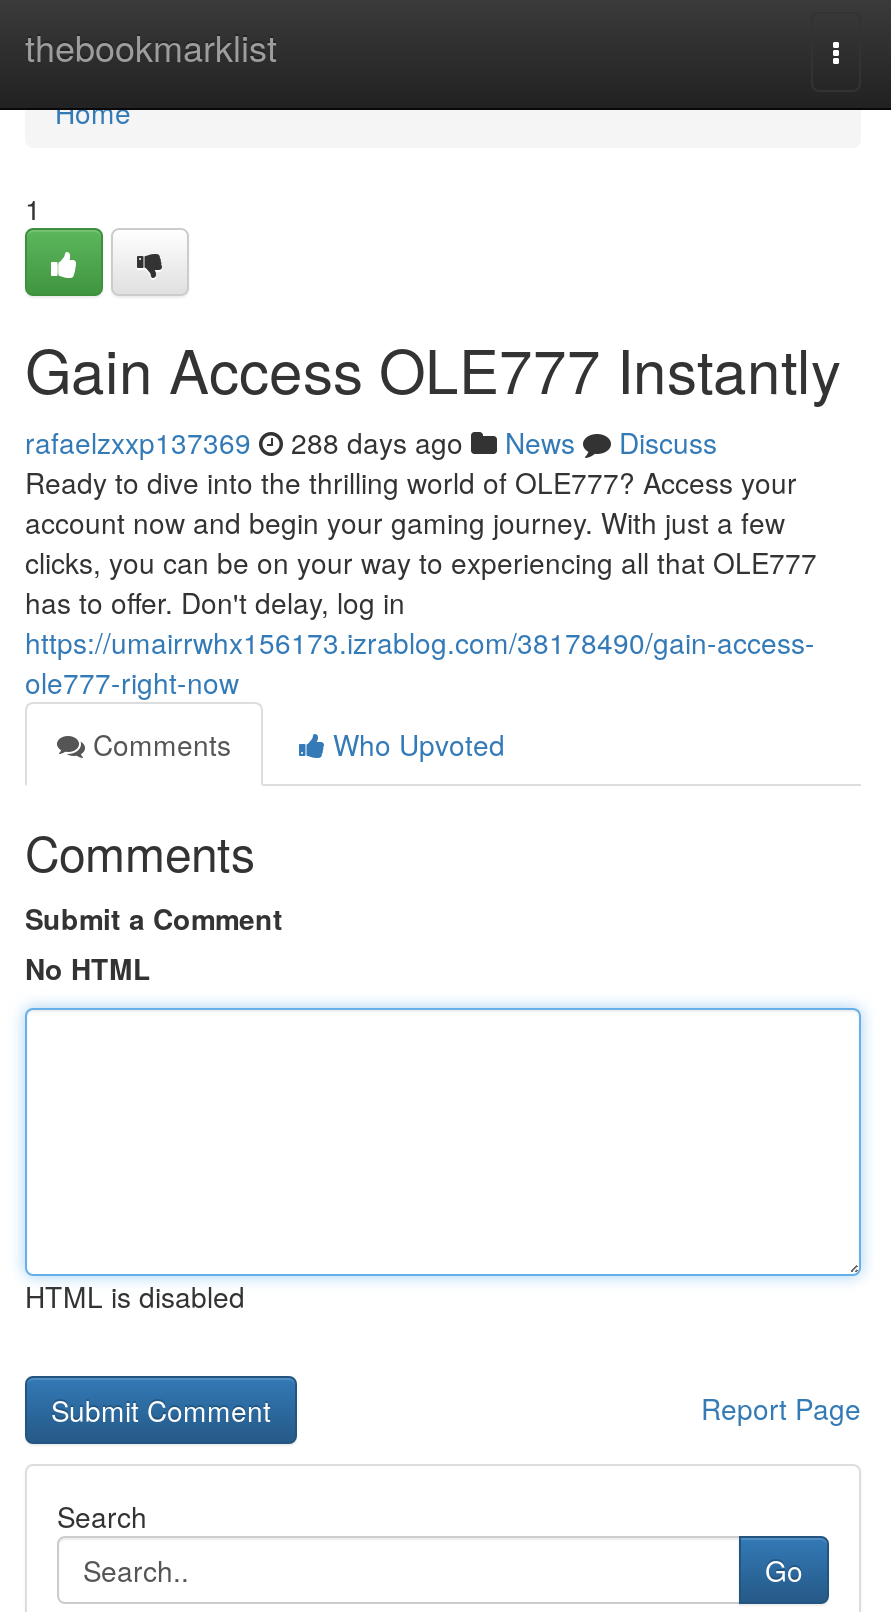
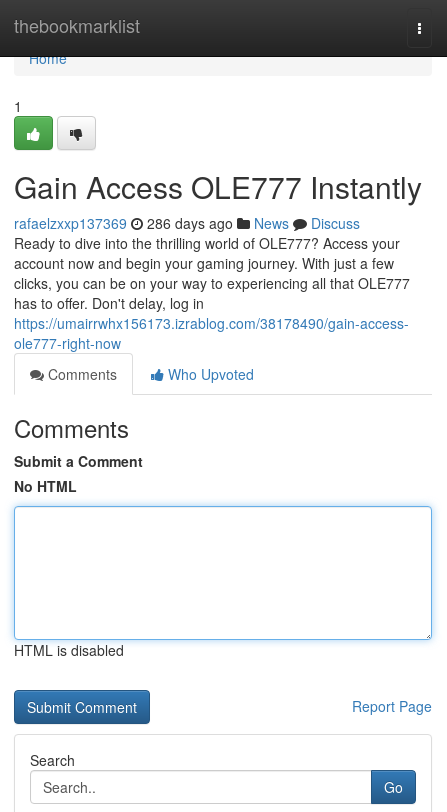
- rafaelzxxp137369 288 days ago News Discuss
+ rafaelzxxp137369 286 days ago News Discuss
